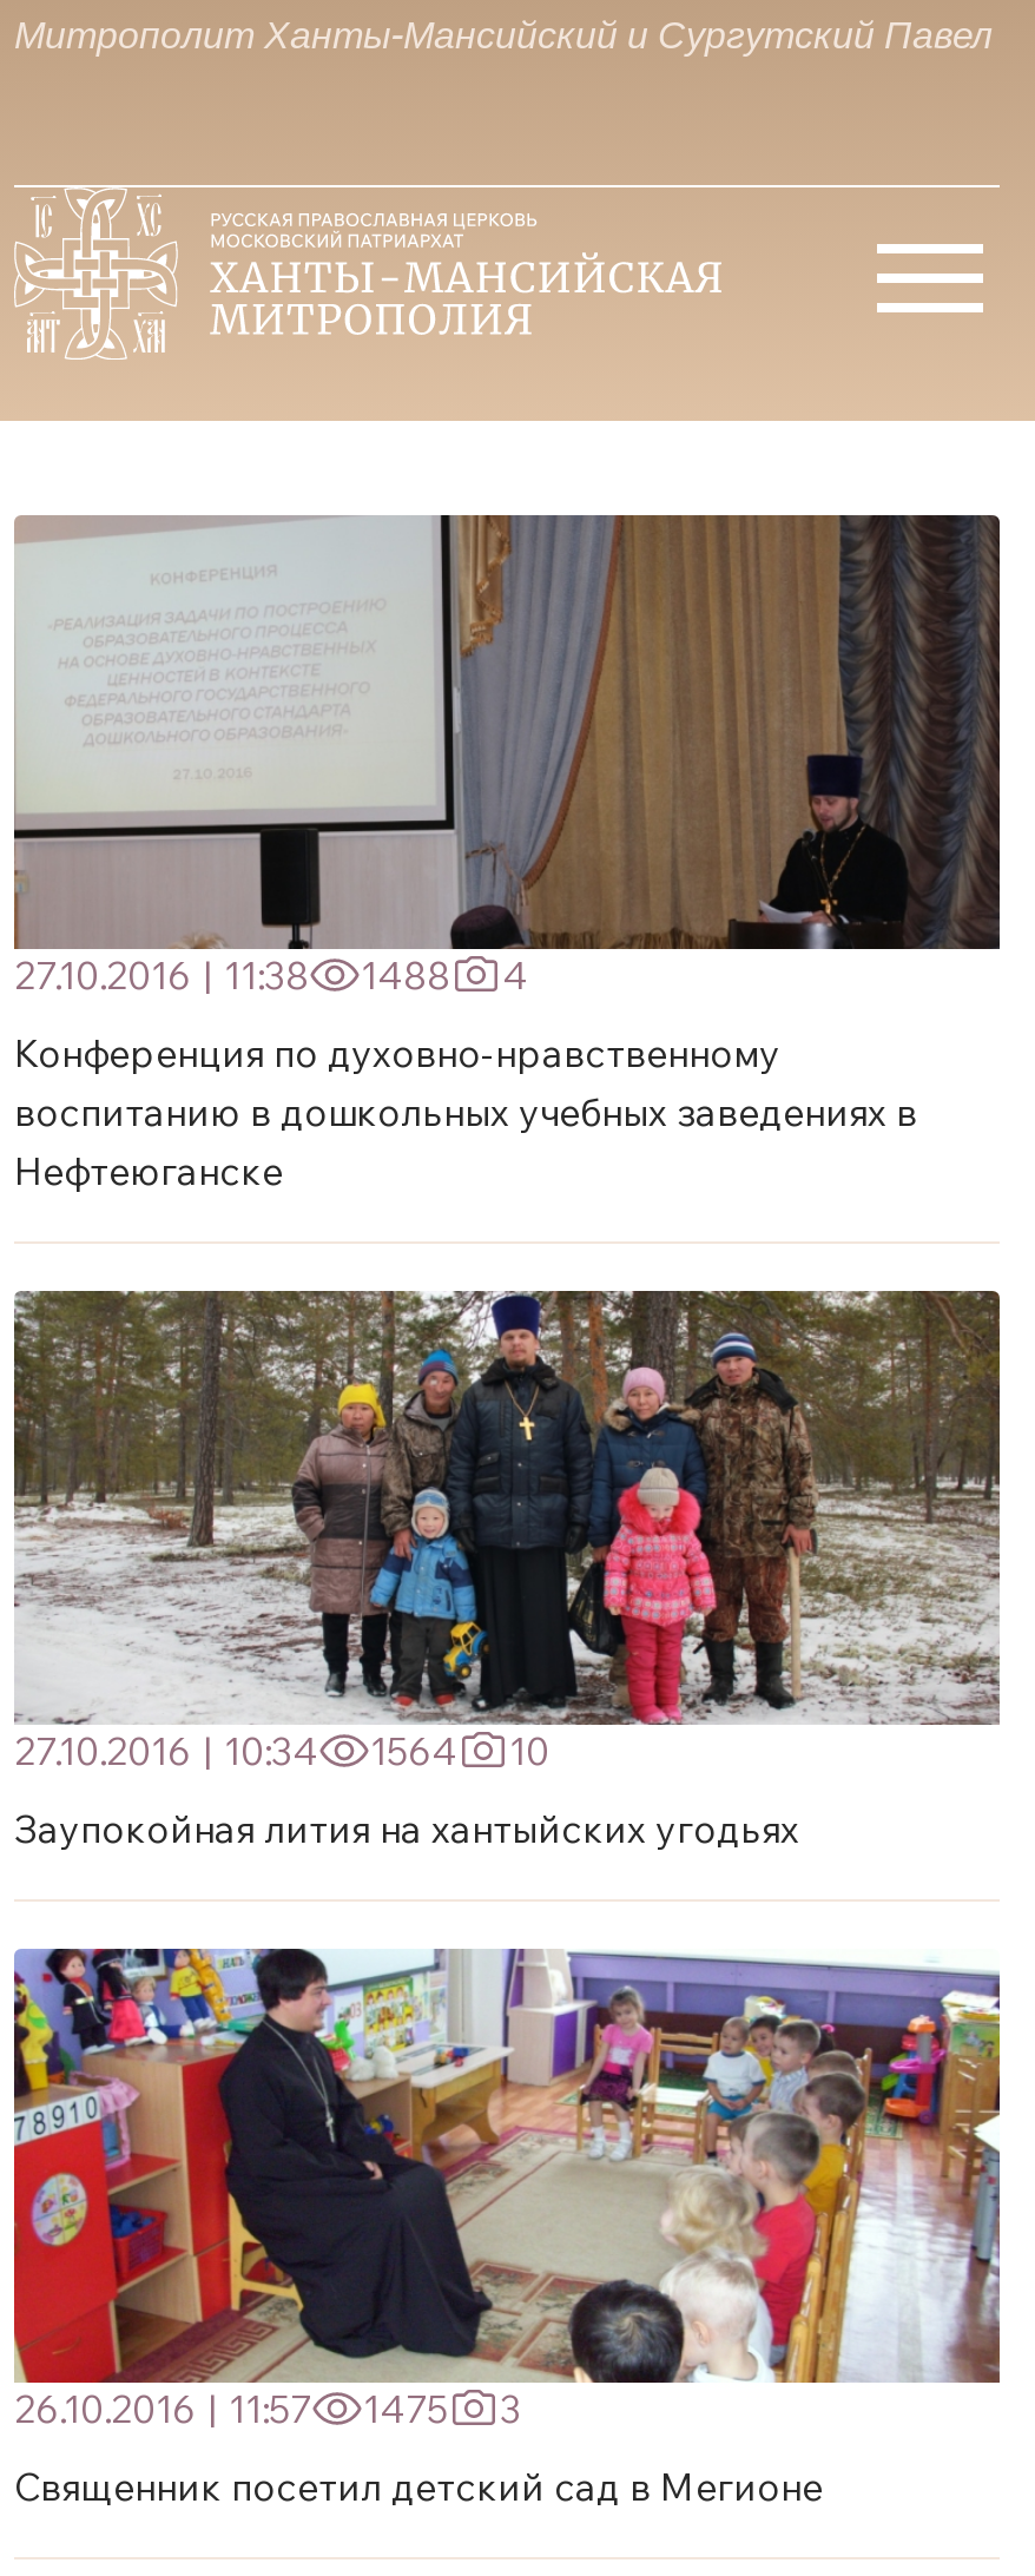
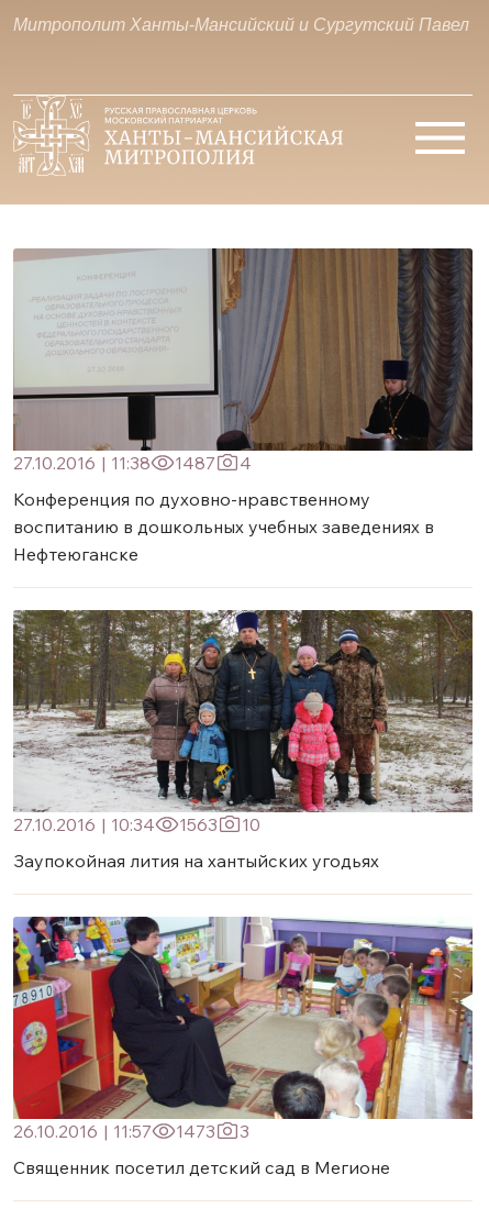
- 1488
+ 1487

- 1564
+ 1563

- 1475
+ 1473
